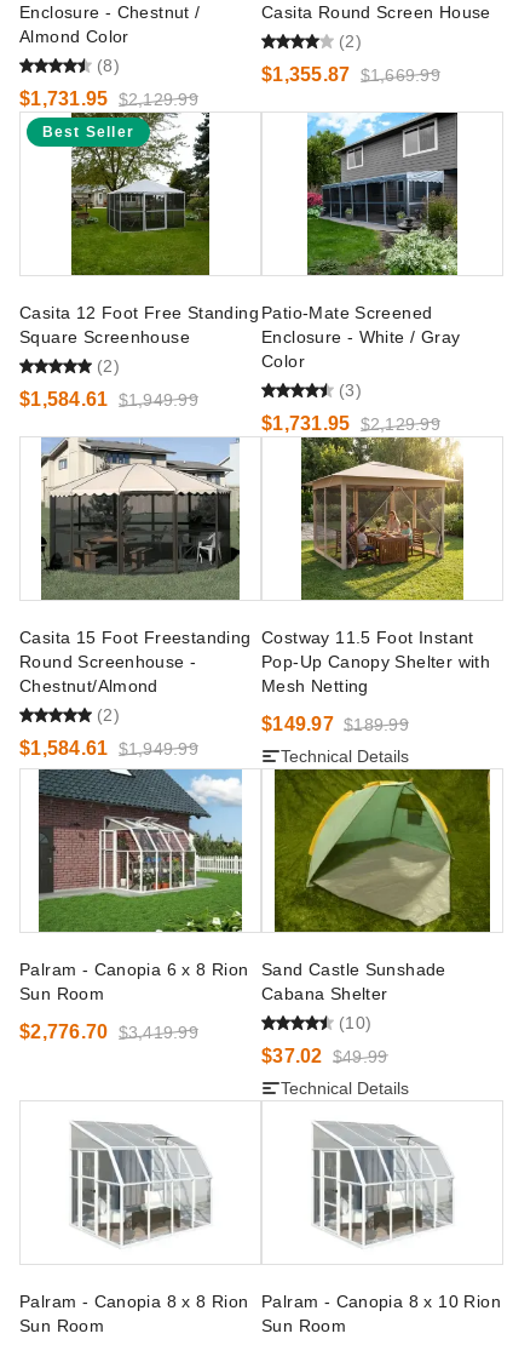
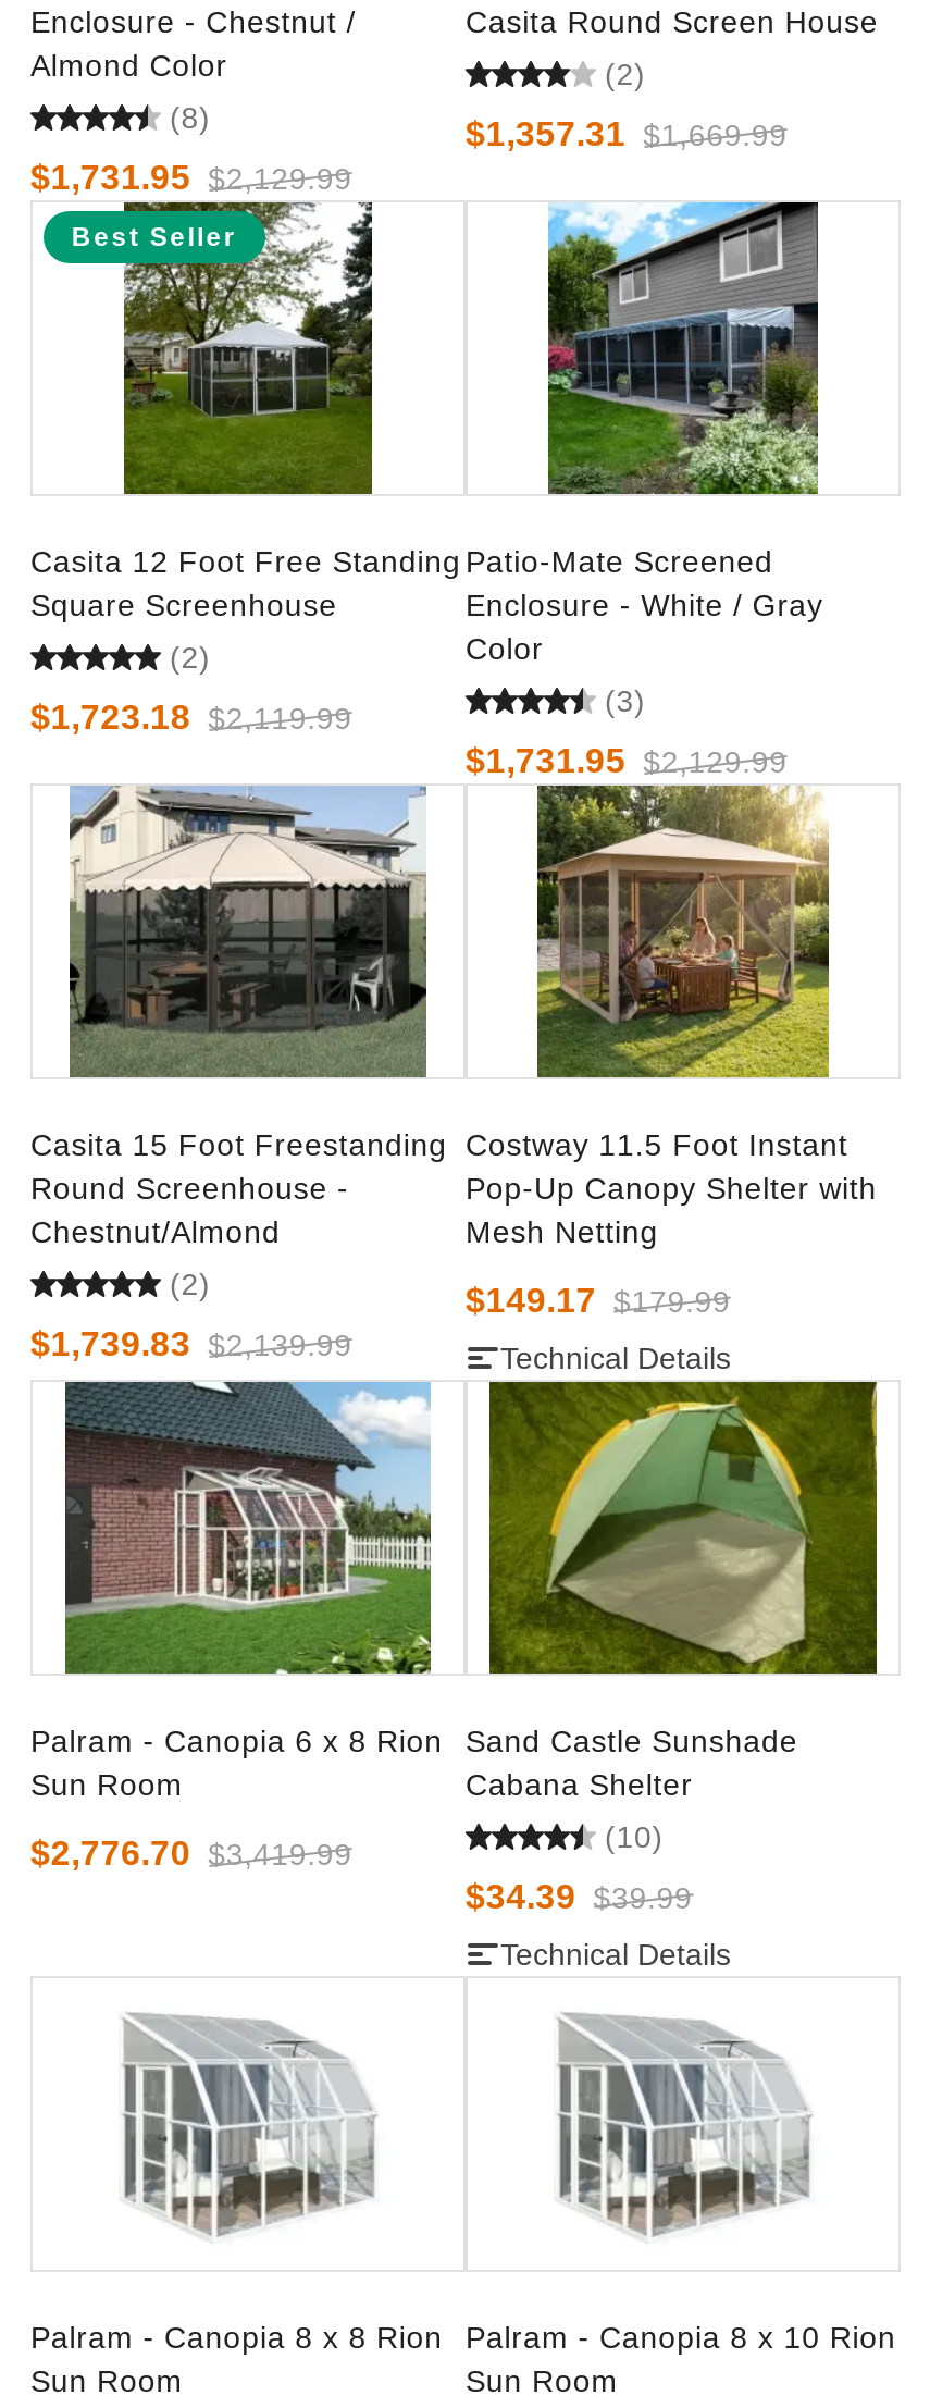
- $1,355.87 $1,669.99
+ $1,357.31 $1,669.99

- $1,584.61 $1,949.99
+ $1,723.18 $2,119.99

- $149.97 $189.99
+ $149.17 $179.99

- $1,584.61 $1,949.99
+ $1,739.83 $2,139.99

- $37.02 $49.99
+ $34.39 $39.99
